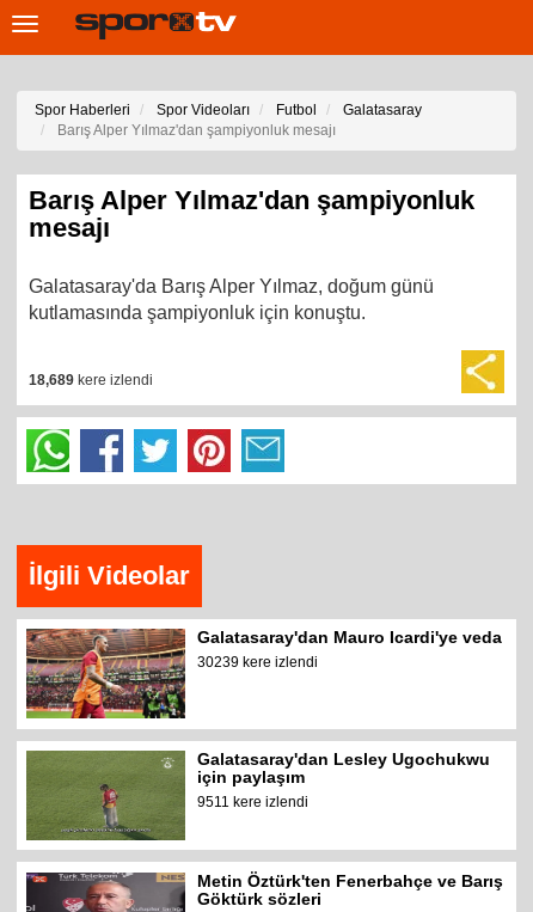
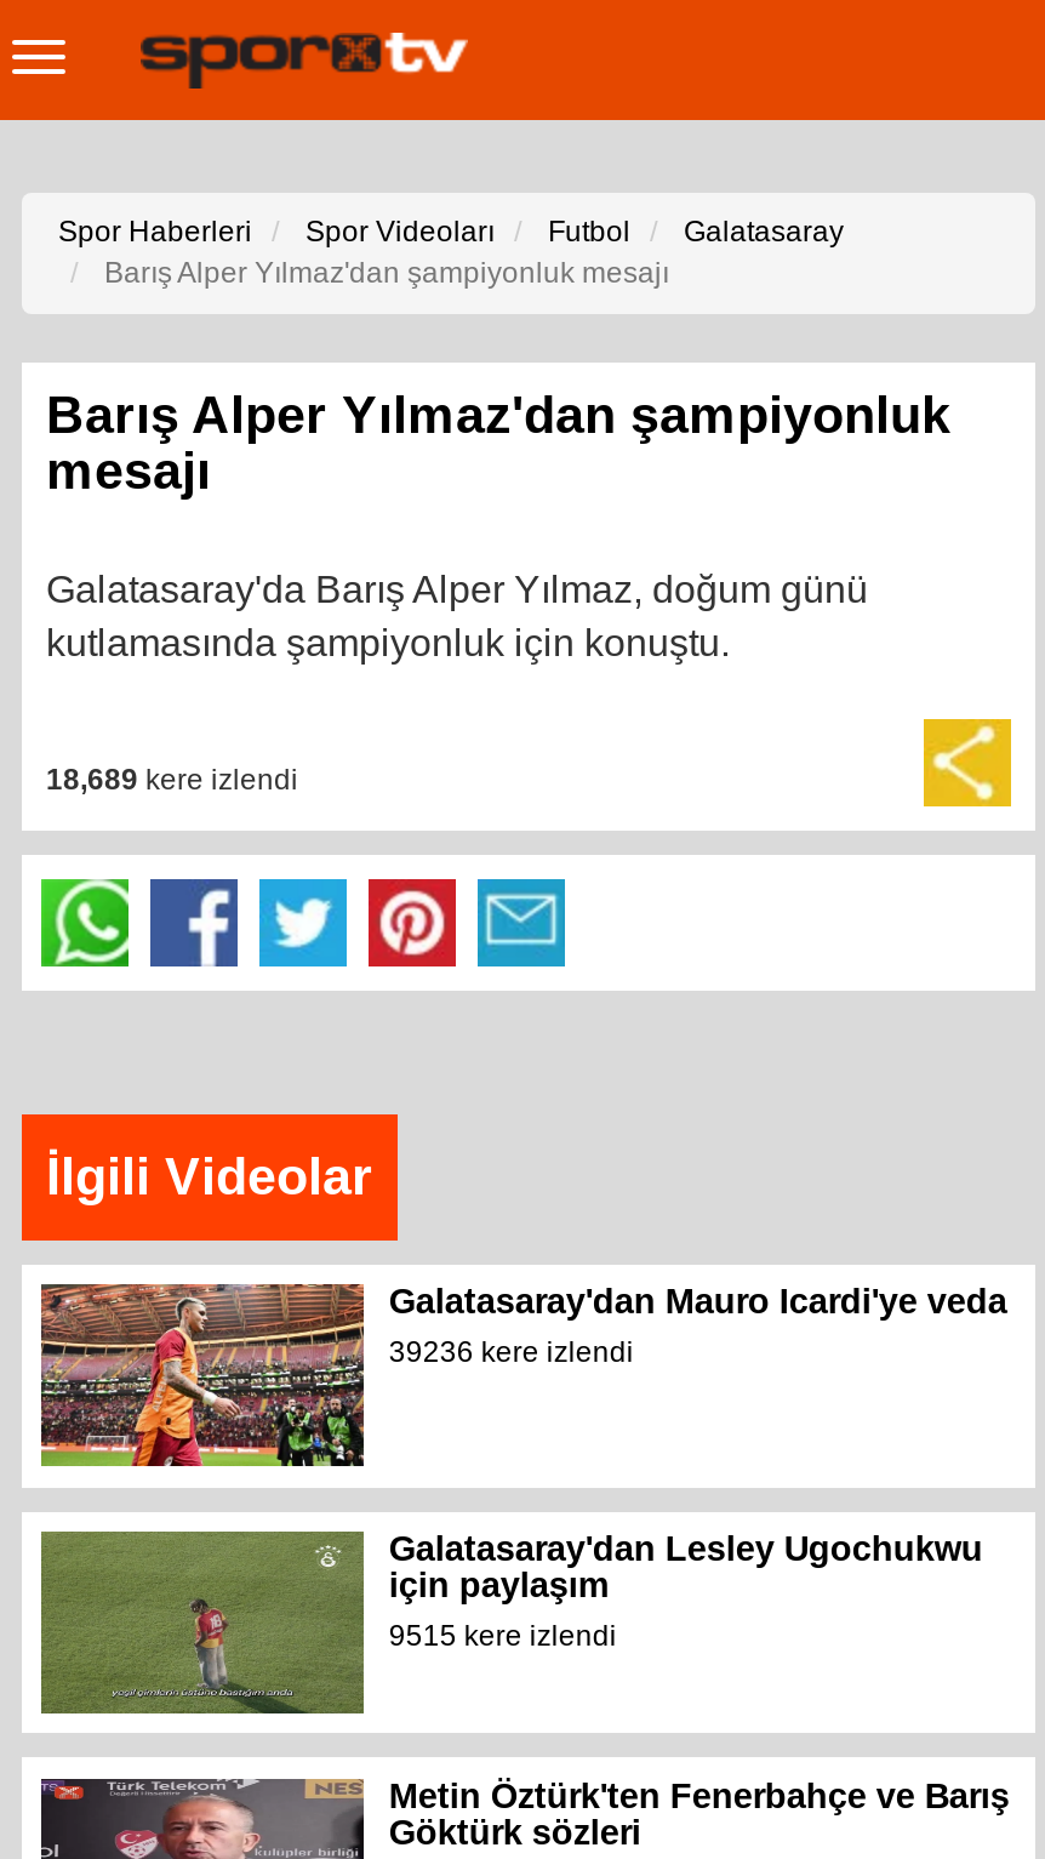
- 30239 kere izlendi
+ 39236 kere izlendi

- 9511 kere izlendi
+ 9515 kere izlendi
